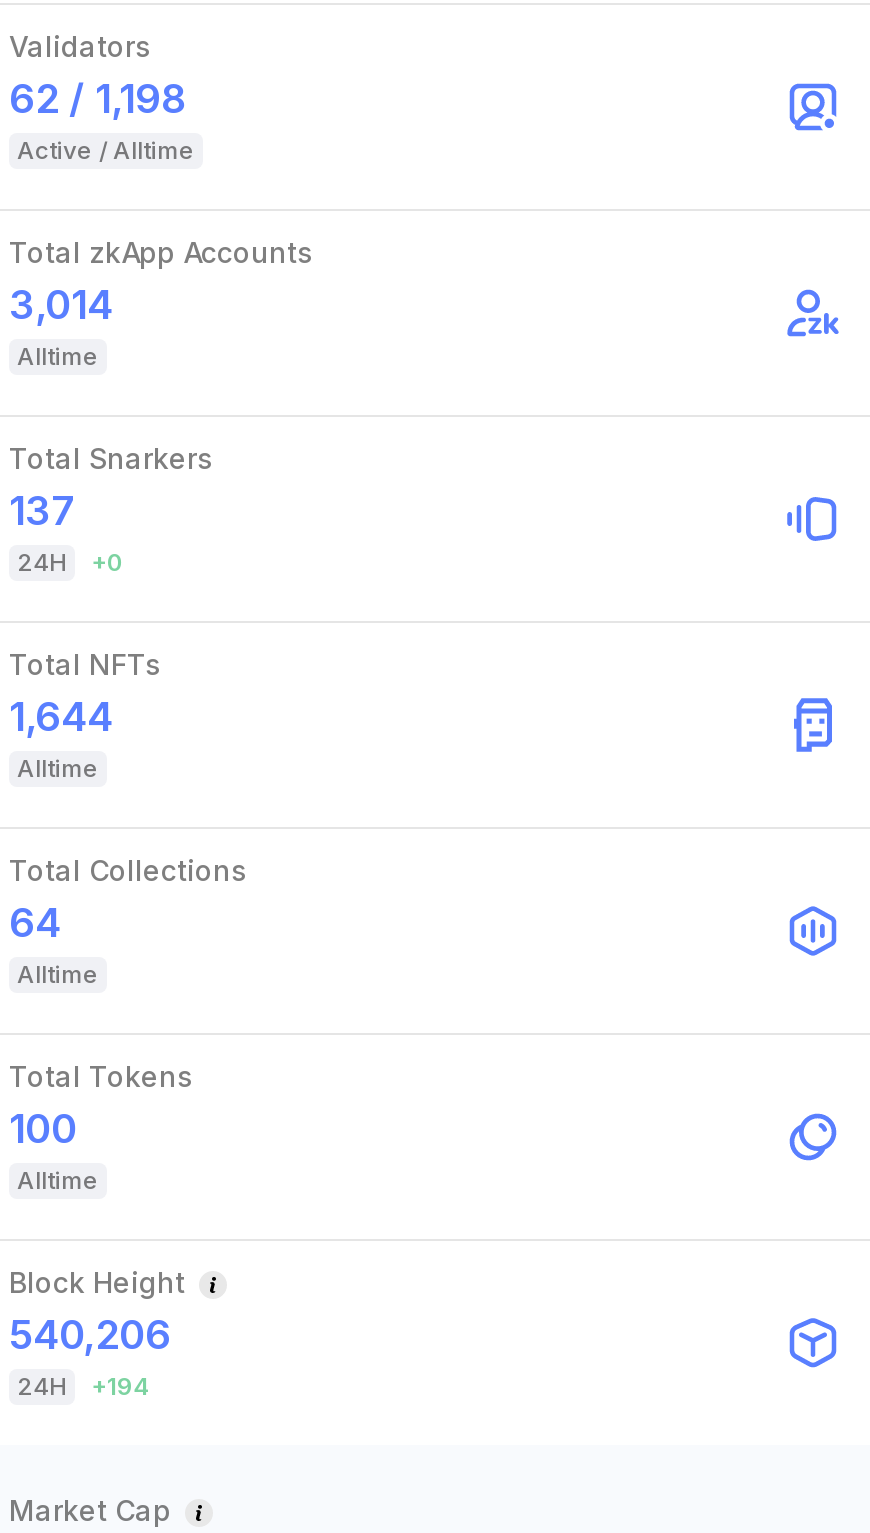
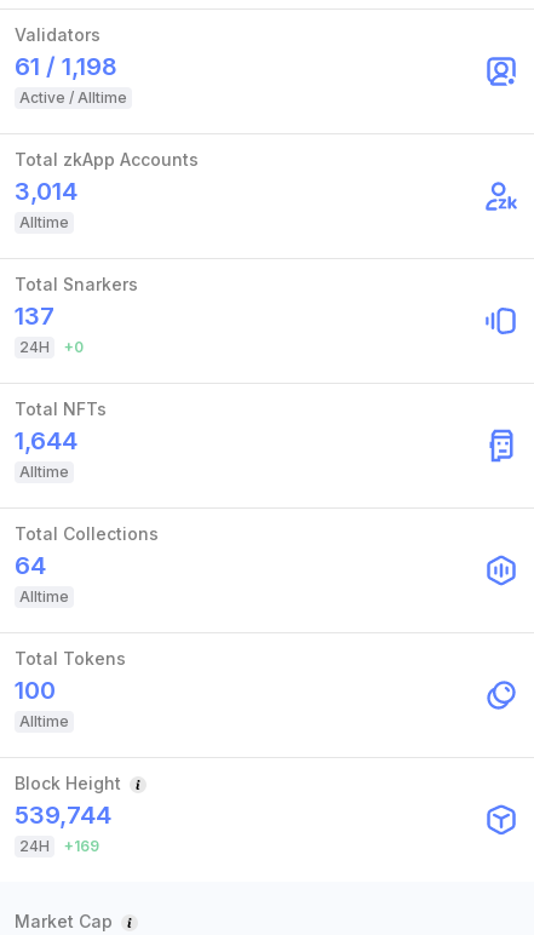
- 62 / 1,198
+ 61 / 1,198

- 540,206
+ 539,744

- 24H +194
+ 24H +169
